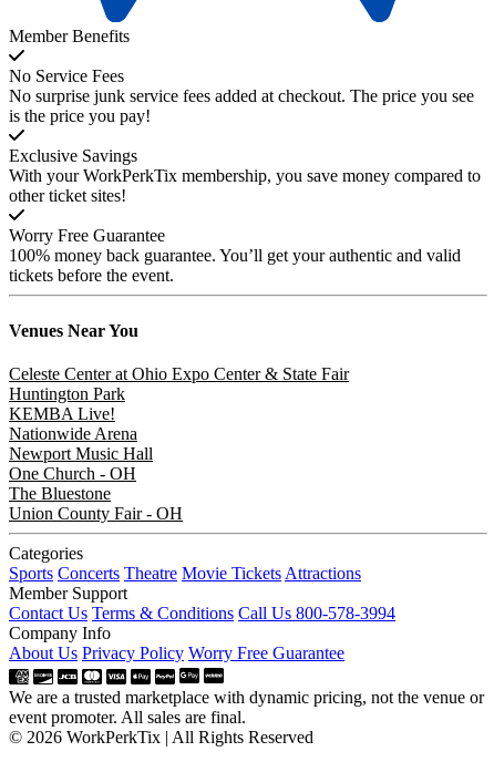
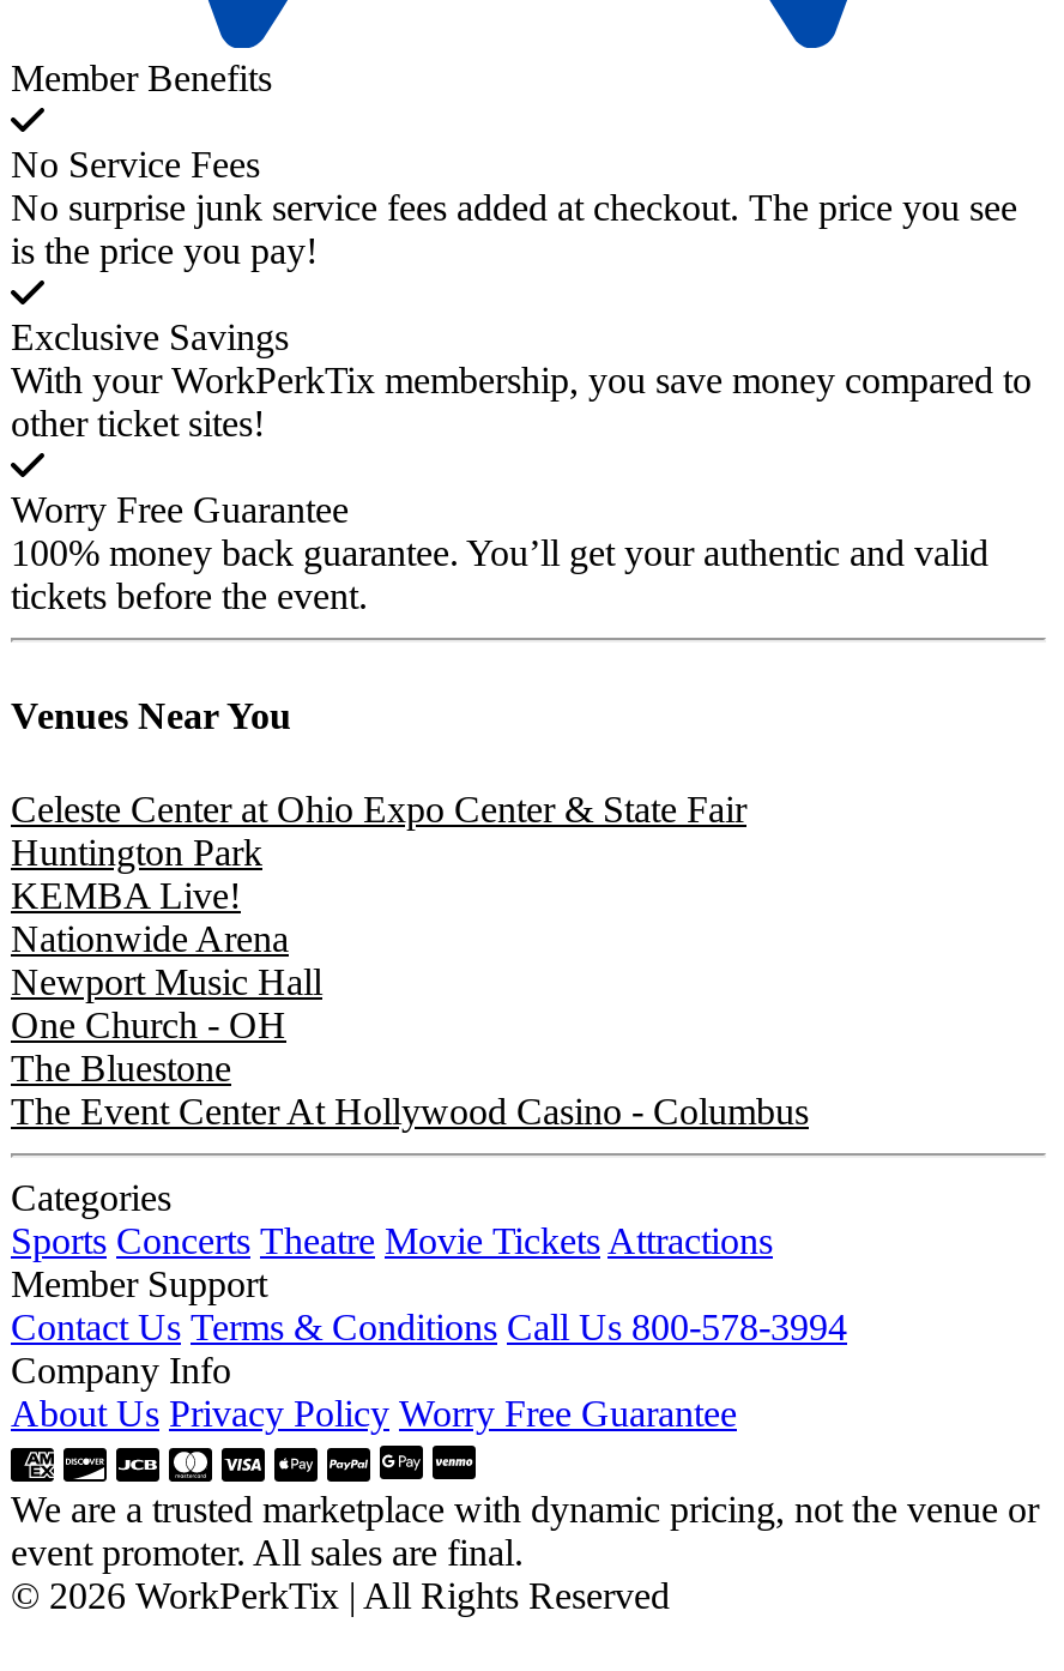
- Union County Fair - OH
+ The Event Center At Hollywood Casino - Columbus
